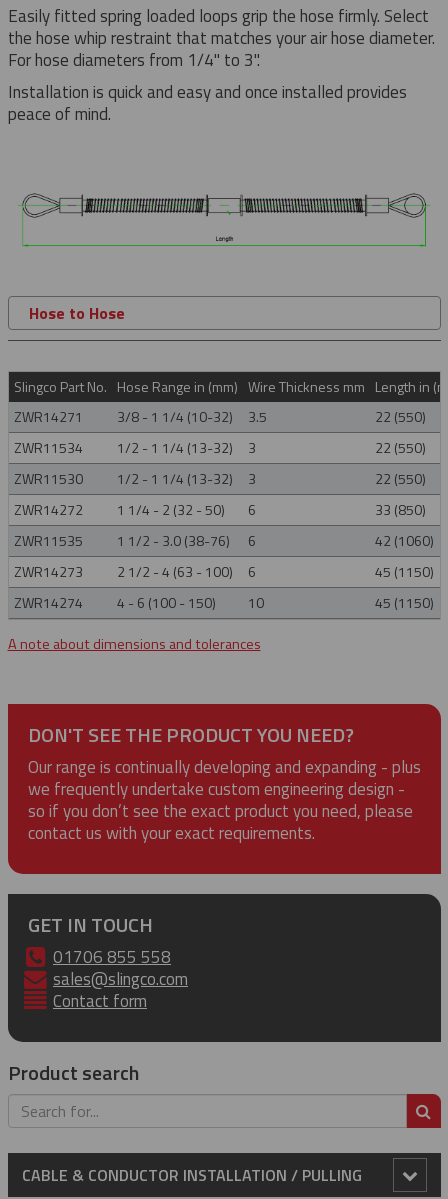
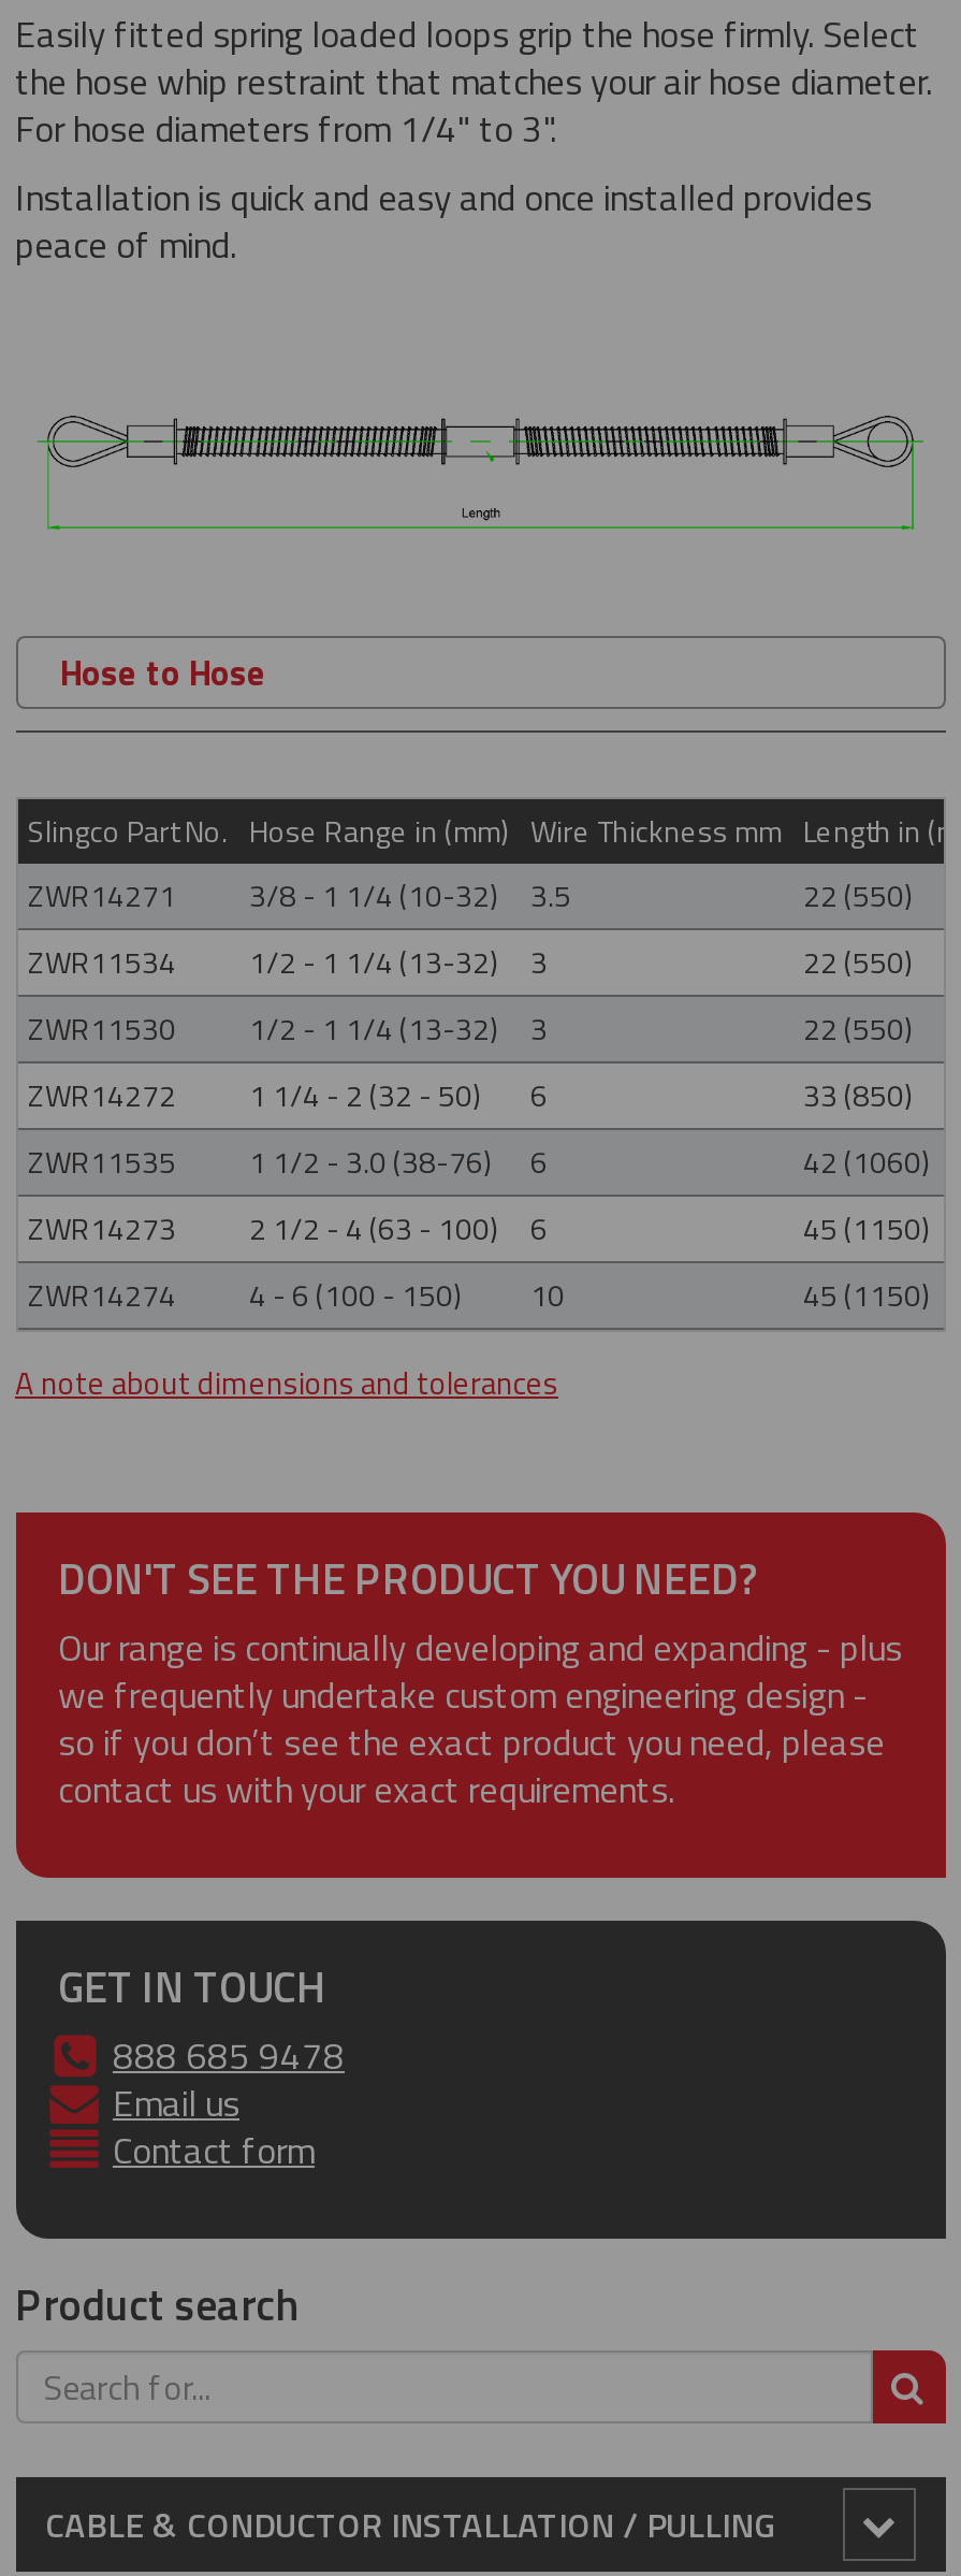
- 01706 855 558
- sales@slingco.com
+ 888 685 9478
+ Email us
